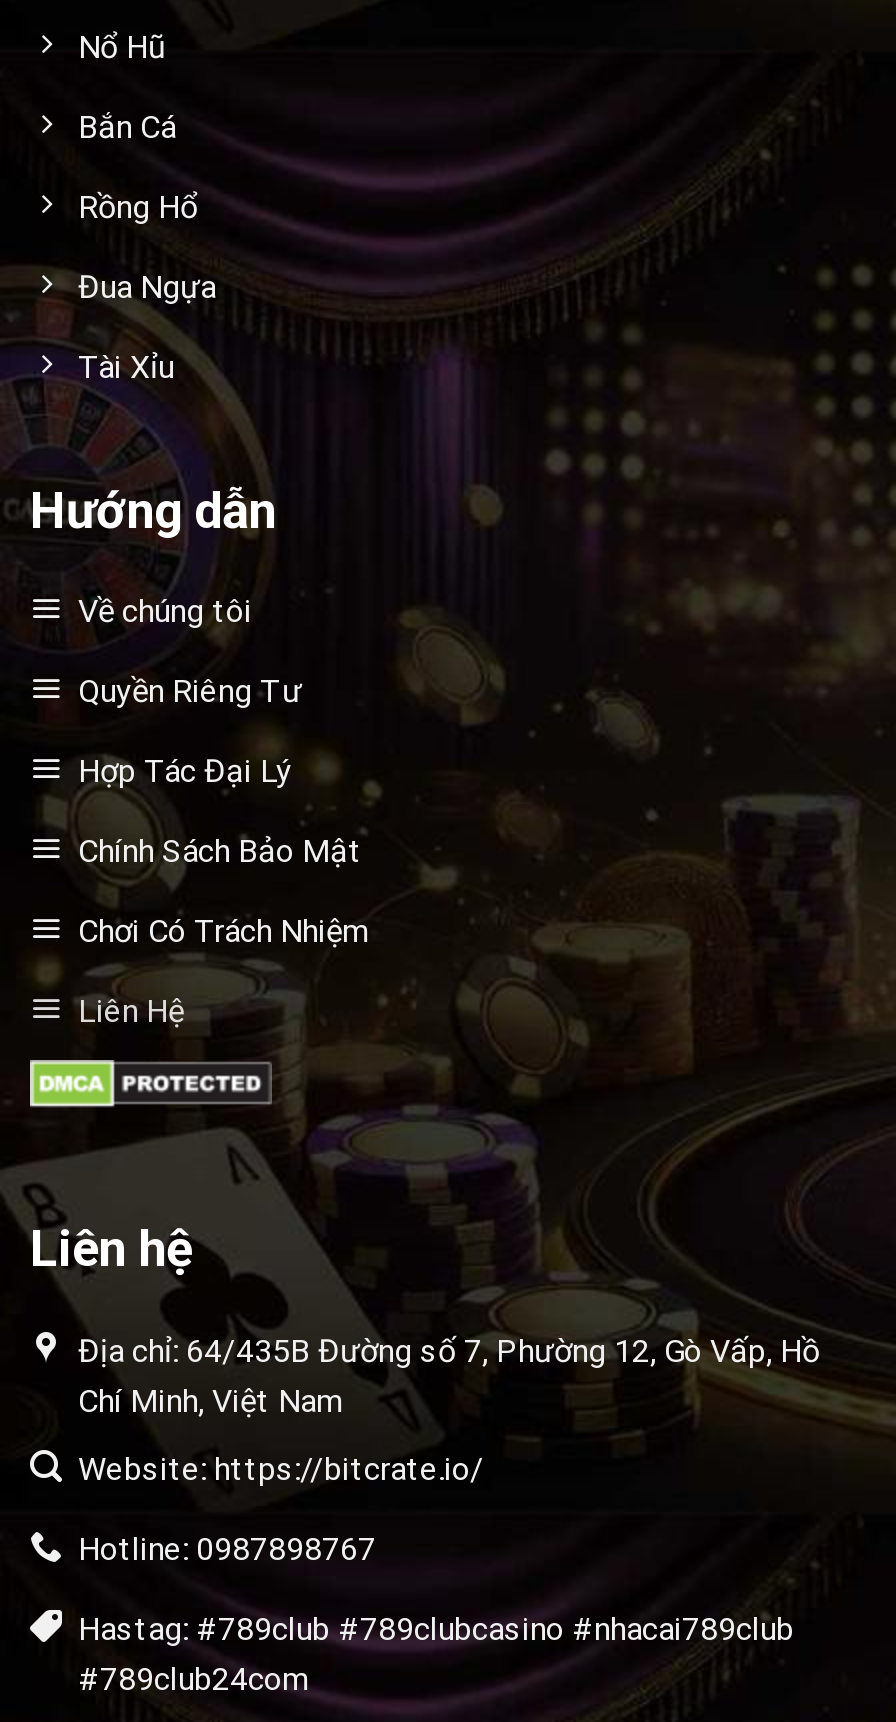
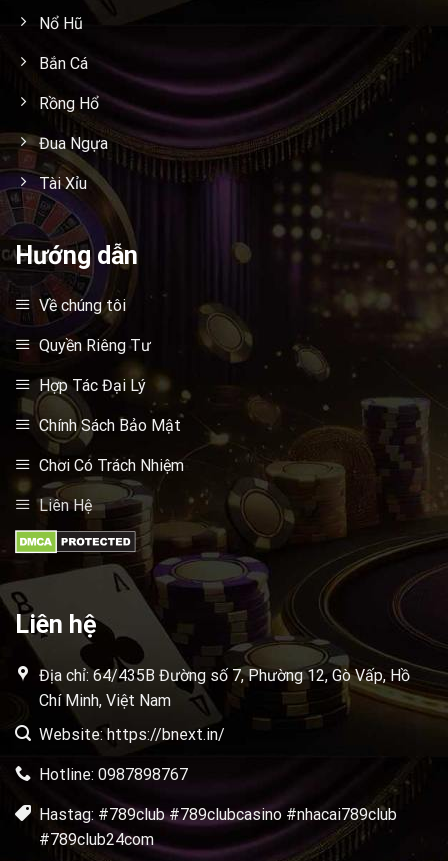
- Website: https://bitcrate.io/
+ Website: https://bnext.in/
